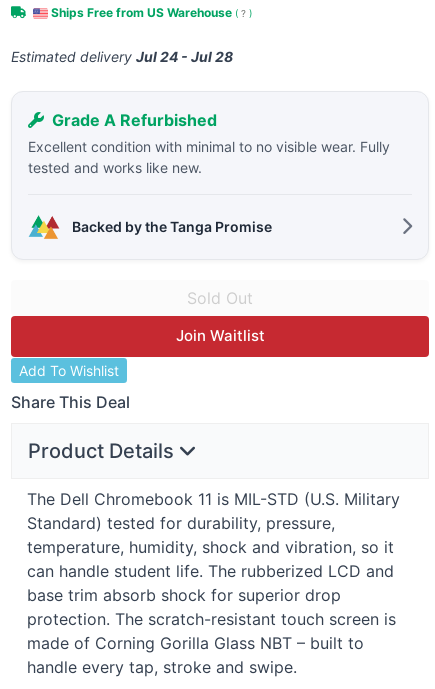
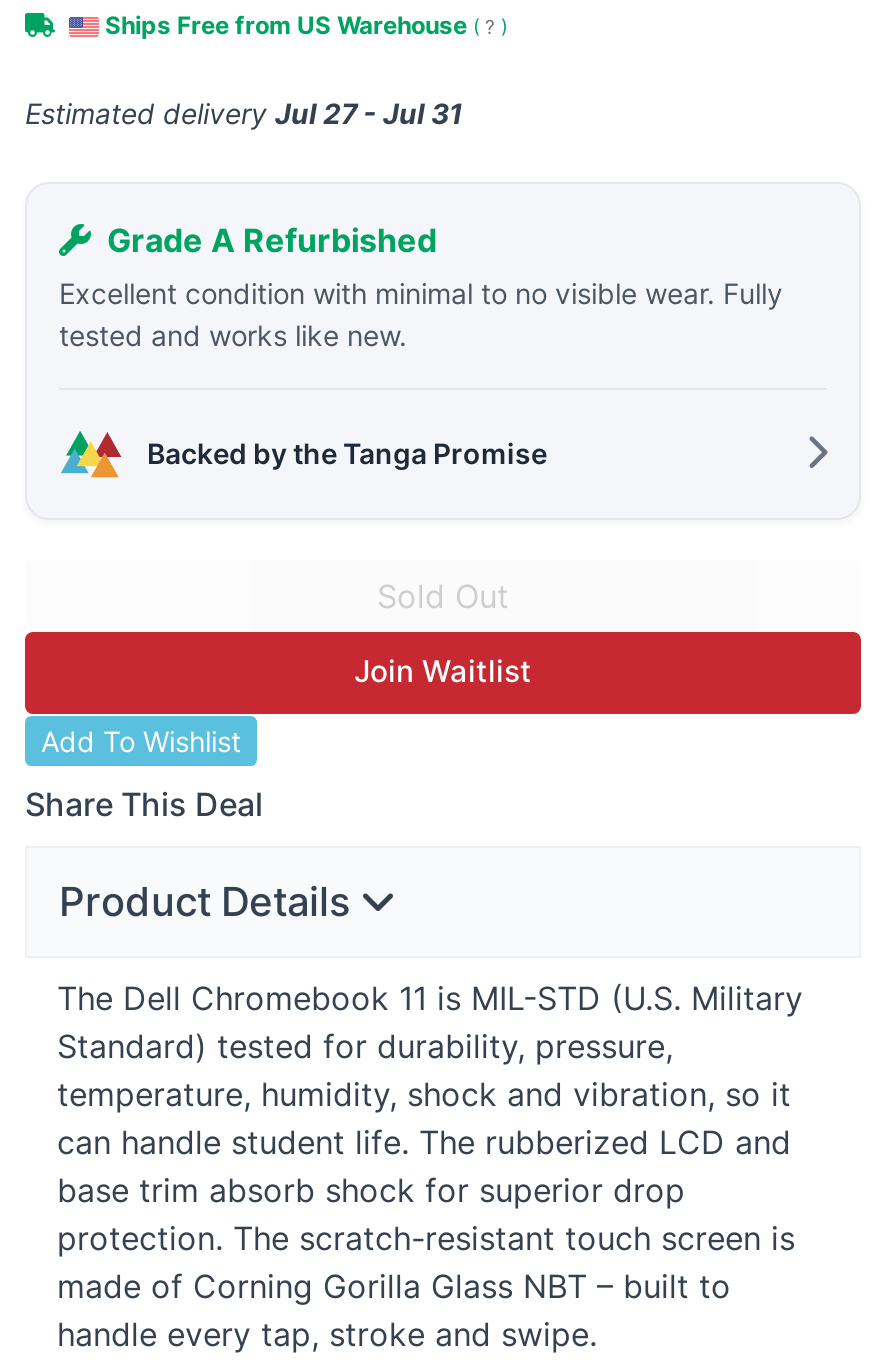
- Estimated delivery Jul 24 - Jul 28
+ Estimated delivery Jul 27 - Jul 31
